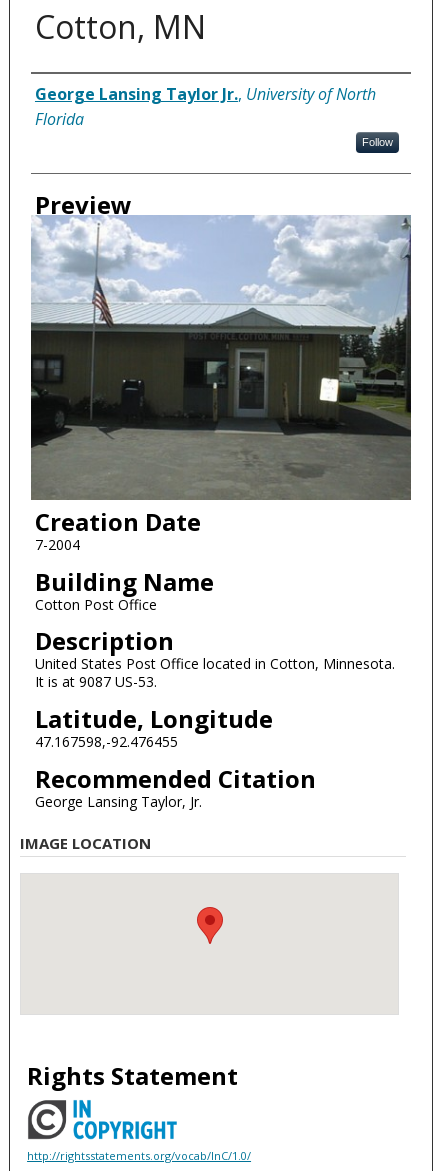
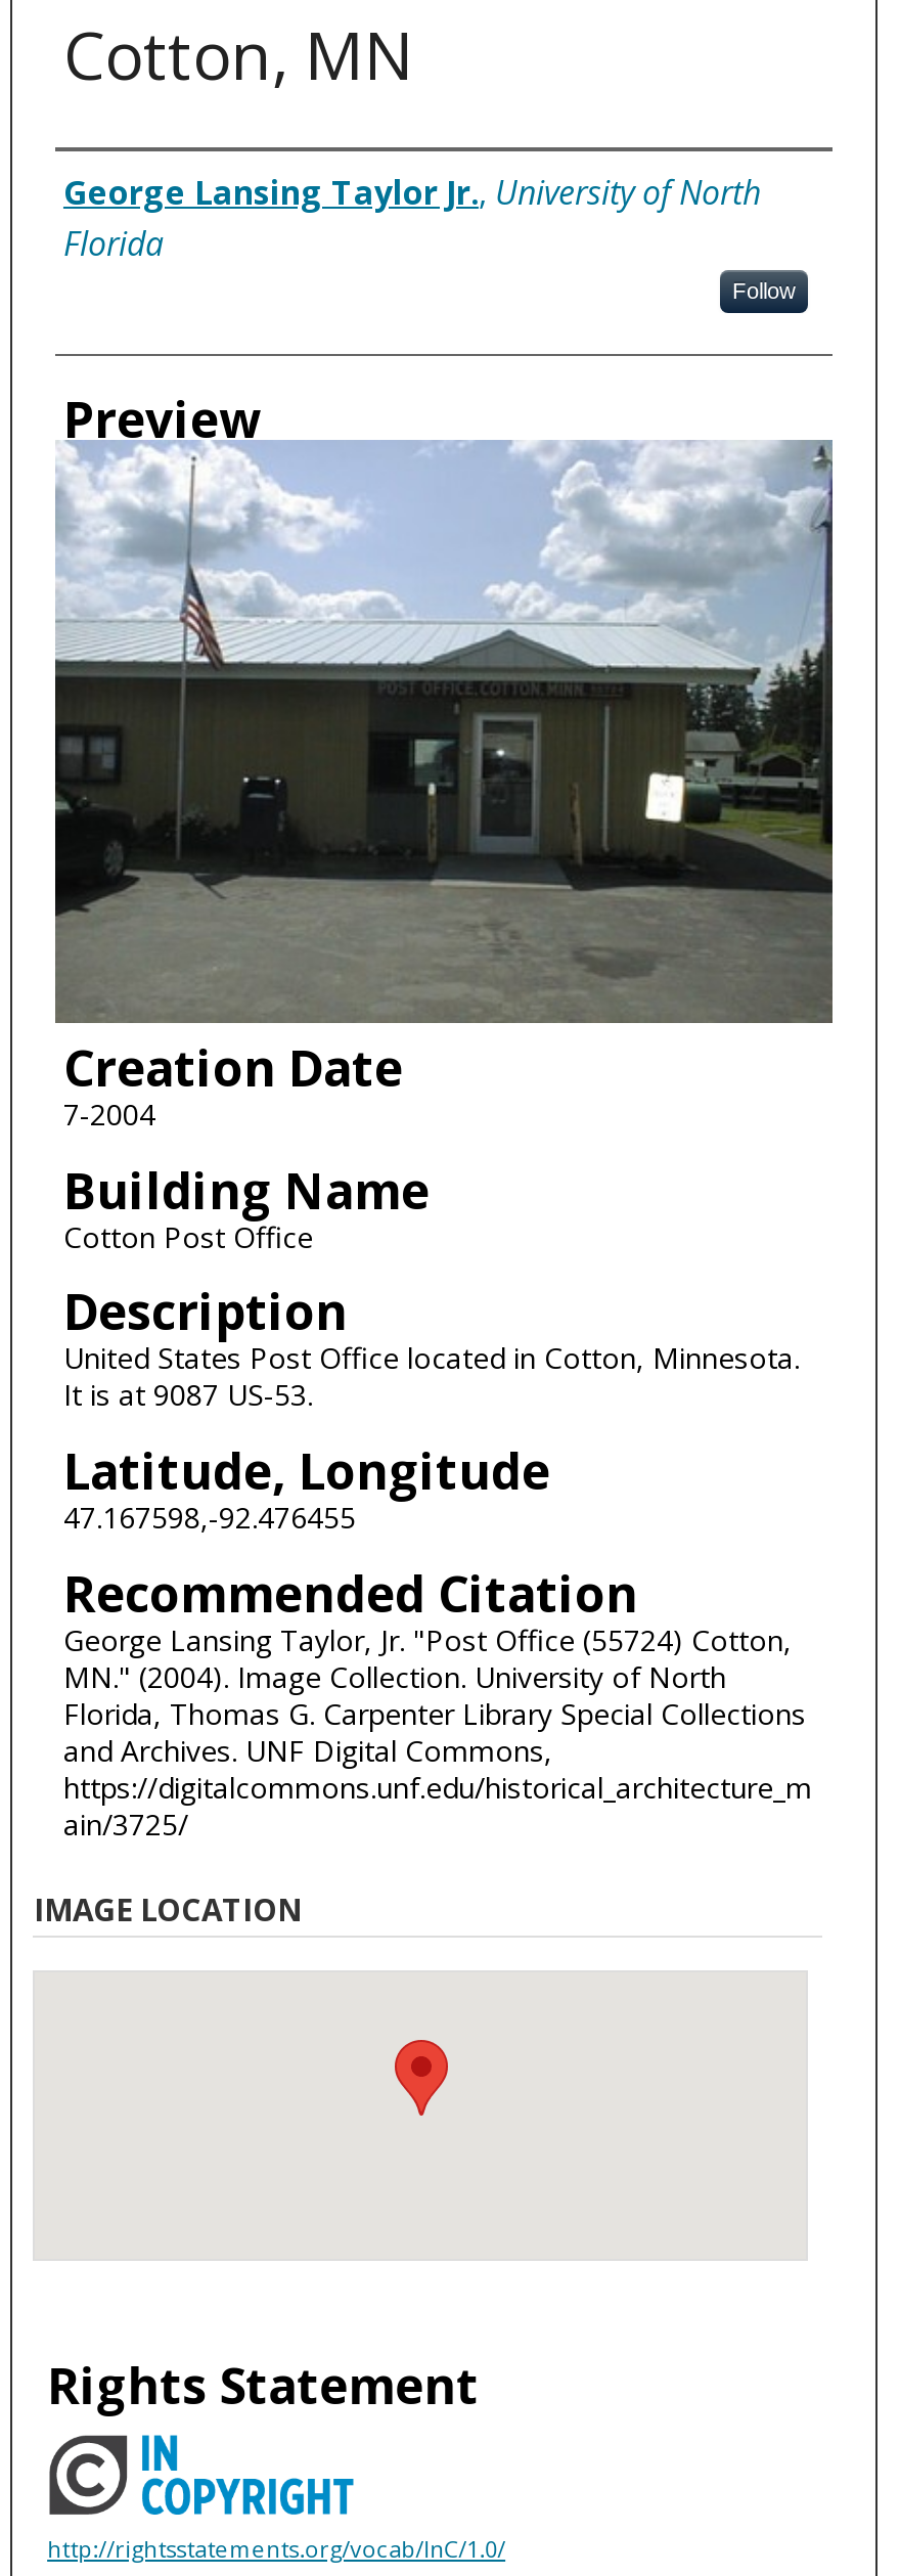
- George Lansing Taylor, Jr.
+ George Lansing Taylor, Jr. "Post Office (55724) Cotton,
+ MN." (2004). Image Collection. University of North
+ Florida, Thomas G. Carpenter Library Special Collections
+ and Archives. UNF Digital Commons,
+ https://digitalcommons.unf.edu/historical_architecture_m
+ ain/3725/
